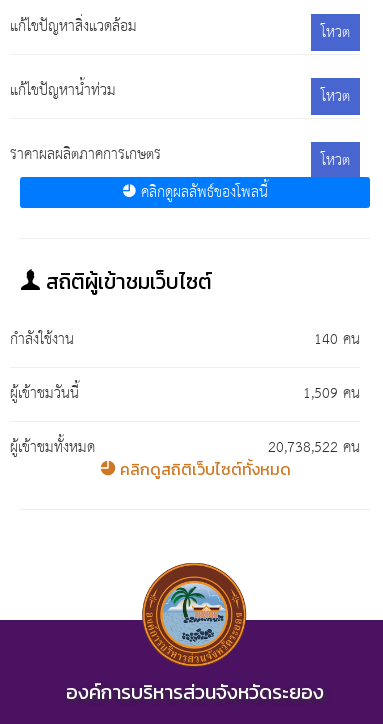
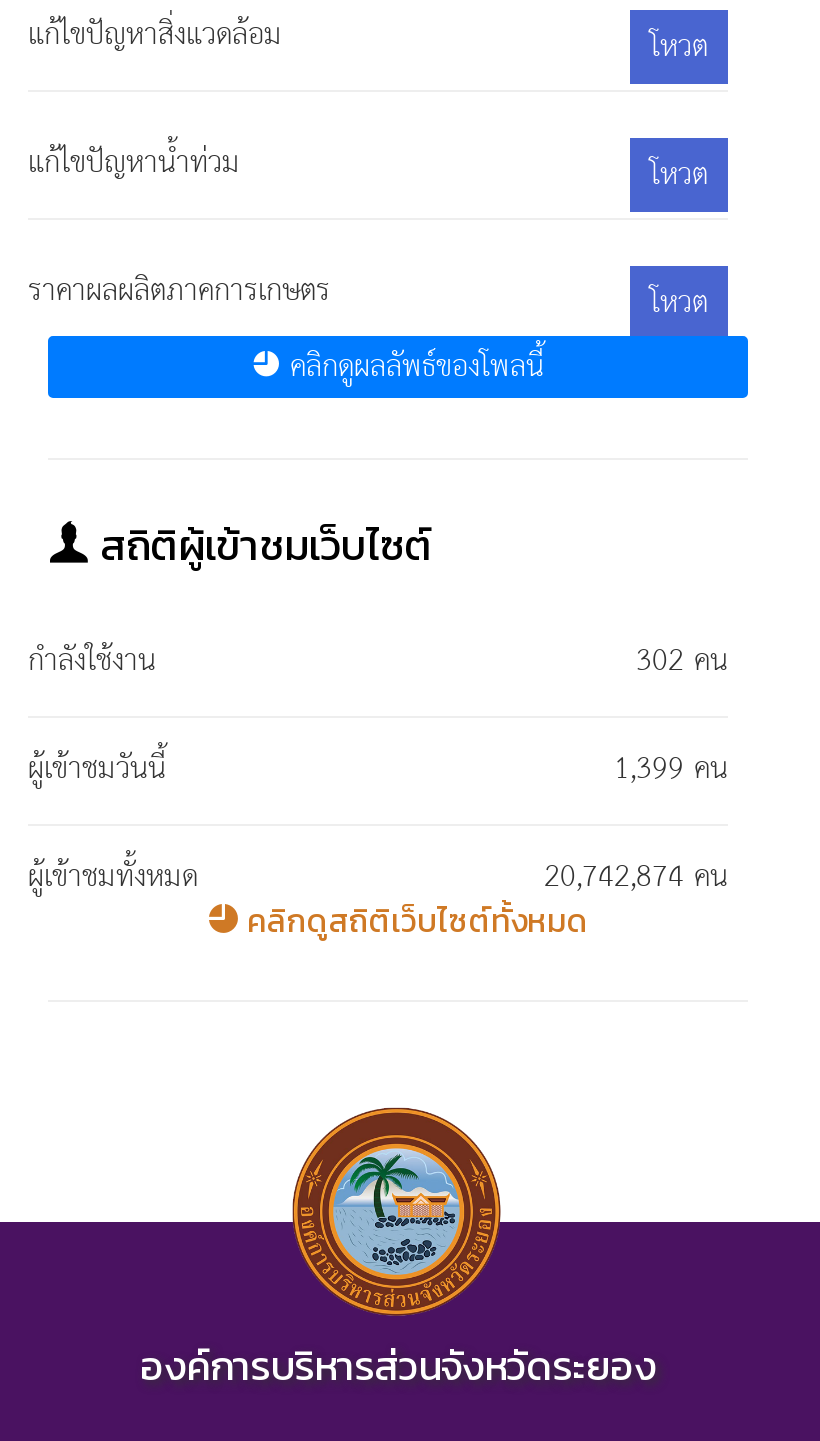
- 140 คน
+ 302 คน

- 1,509 คน
+ 1,399 คน

- 20,738,522 คน
+ 20,742,874 คน
